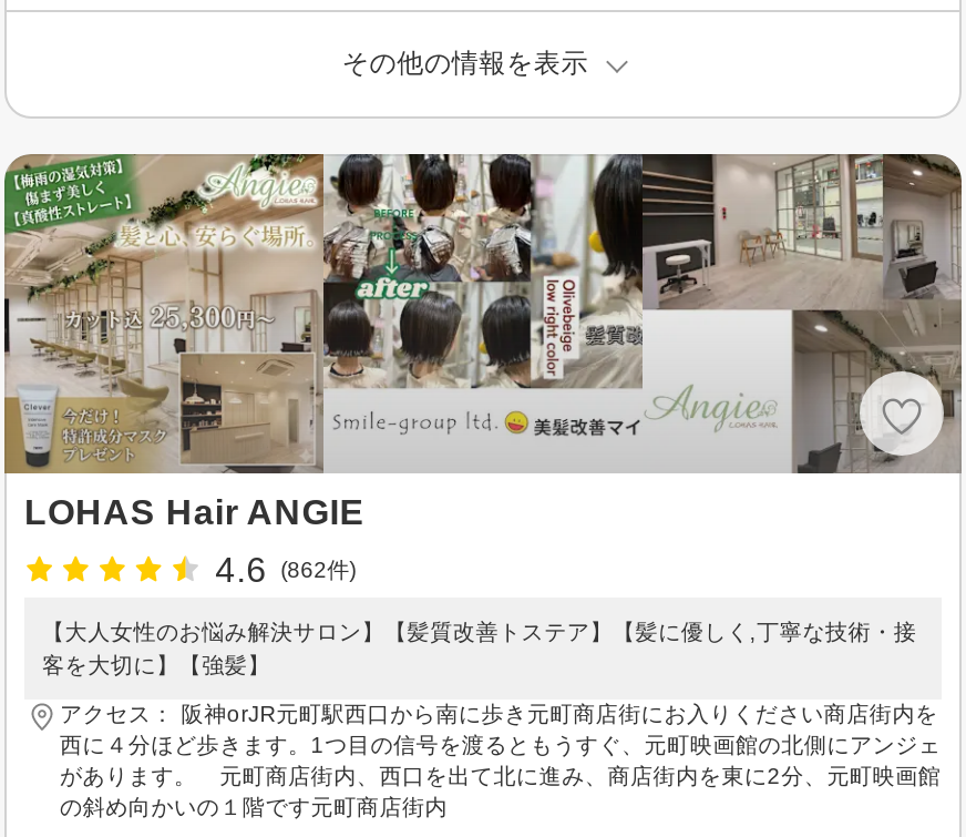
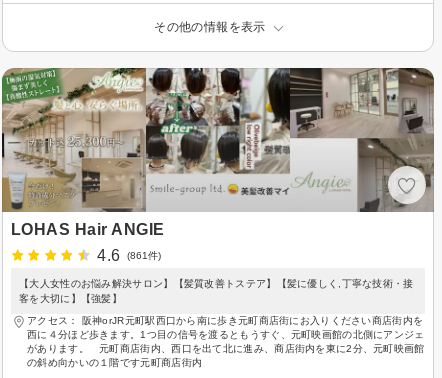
- 4.6 (862件)
+ 4.6 (861件)
